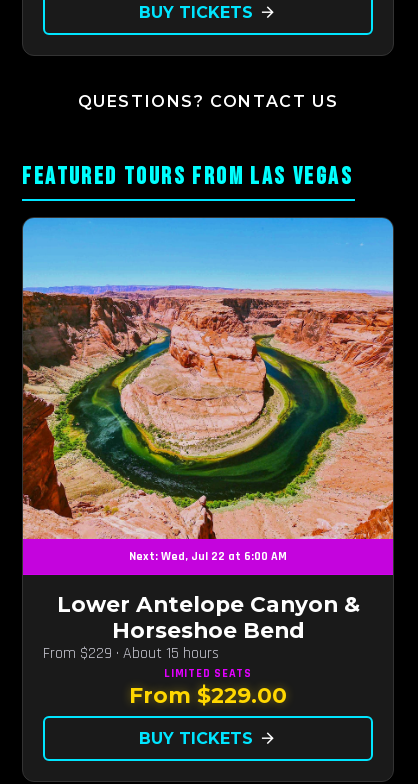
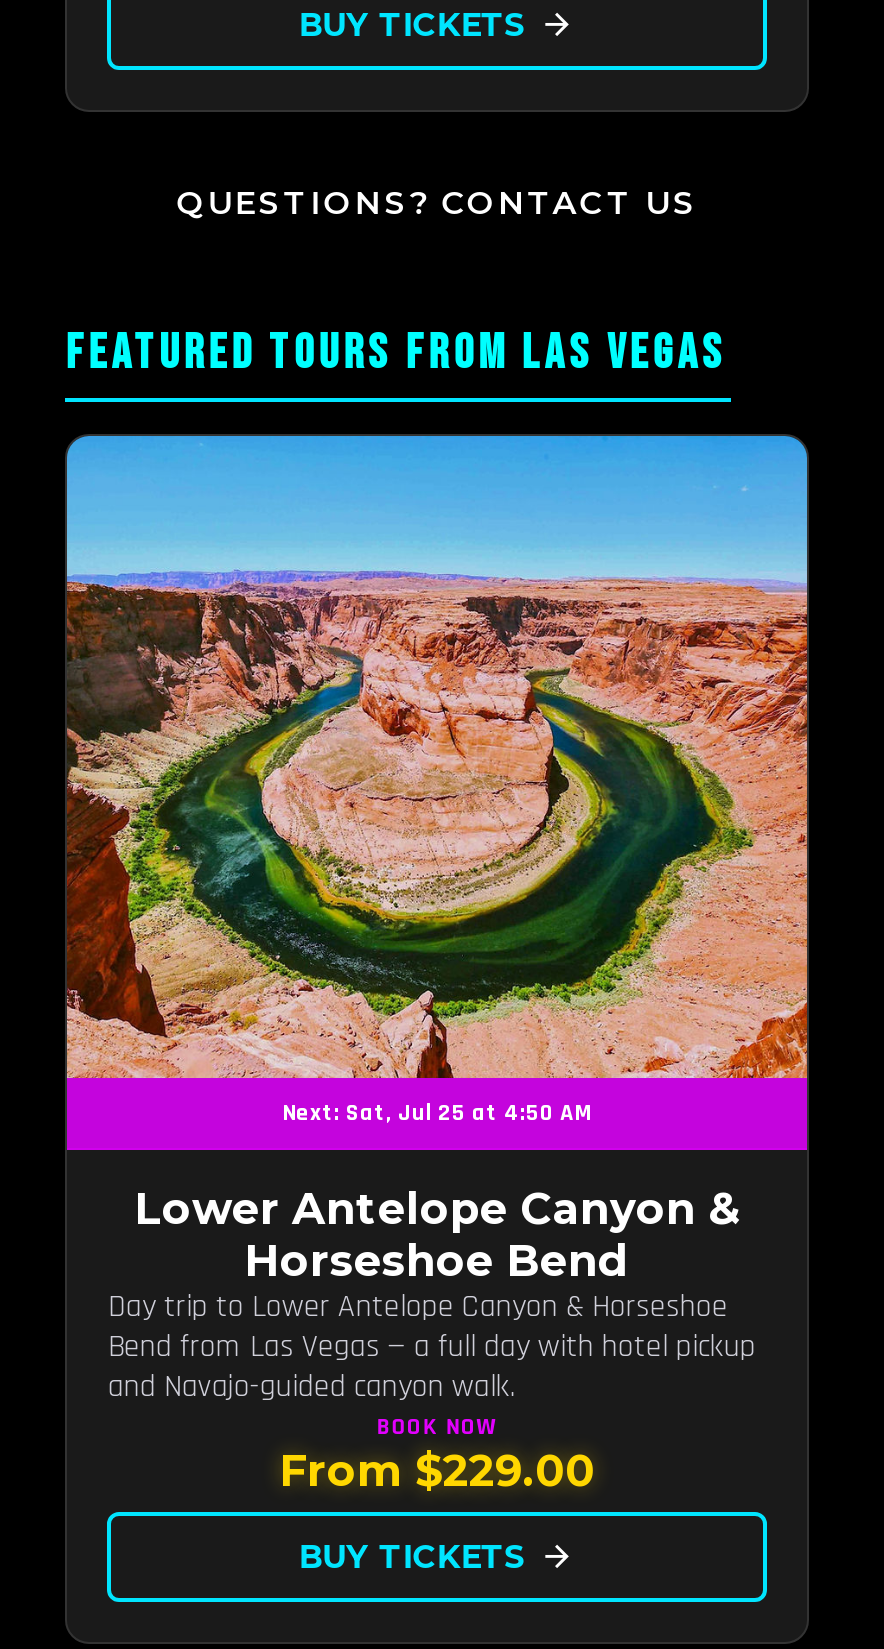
- Next: Wed, Jul 22 at 6:00 AM
+ Next: Sat, Jul 25 at 4:50 AM

- From $229 · About 15 hours
- LIMITED SEATS
+ Day trip to Lower Antelope Canyon & Horseshoe
+ Bend from Las Vegas — a full day with hotel pickup
+ and Navajo-guided canyon walk.
+ BOOK NOW
